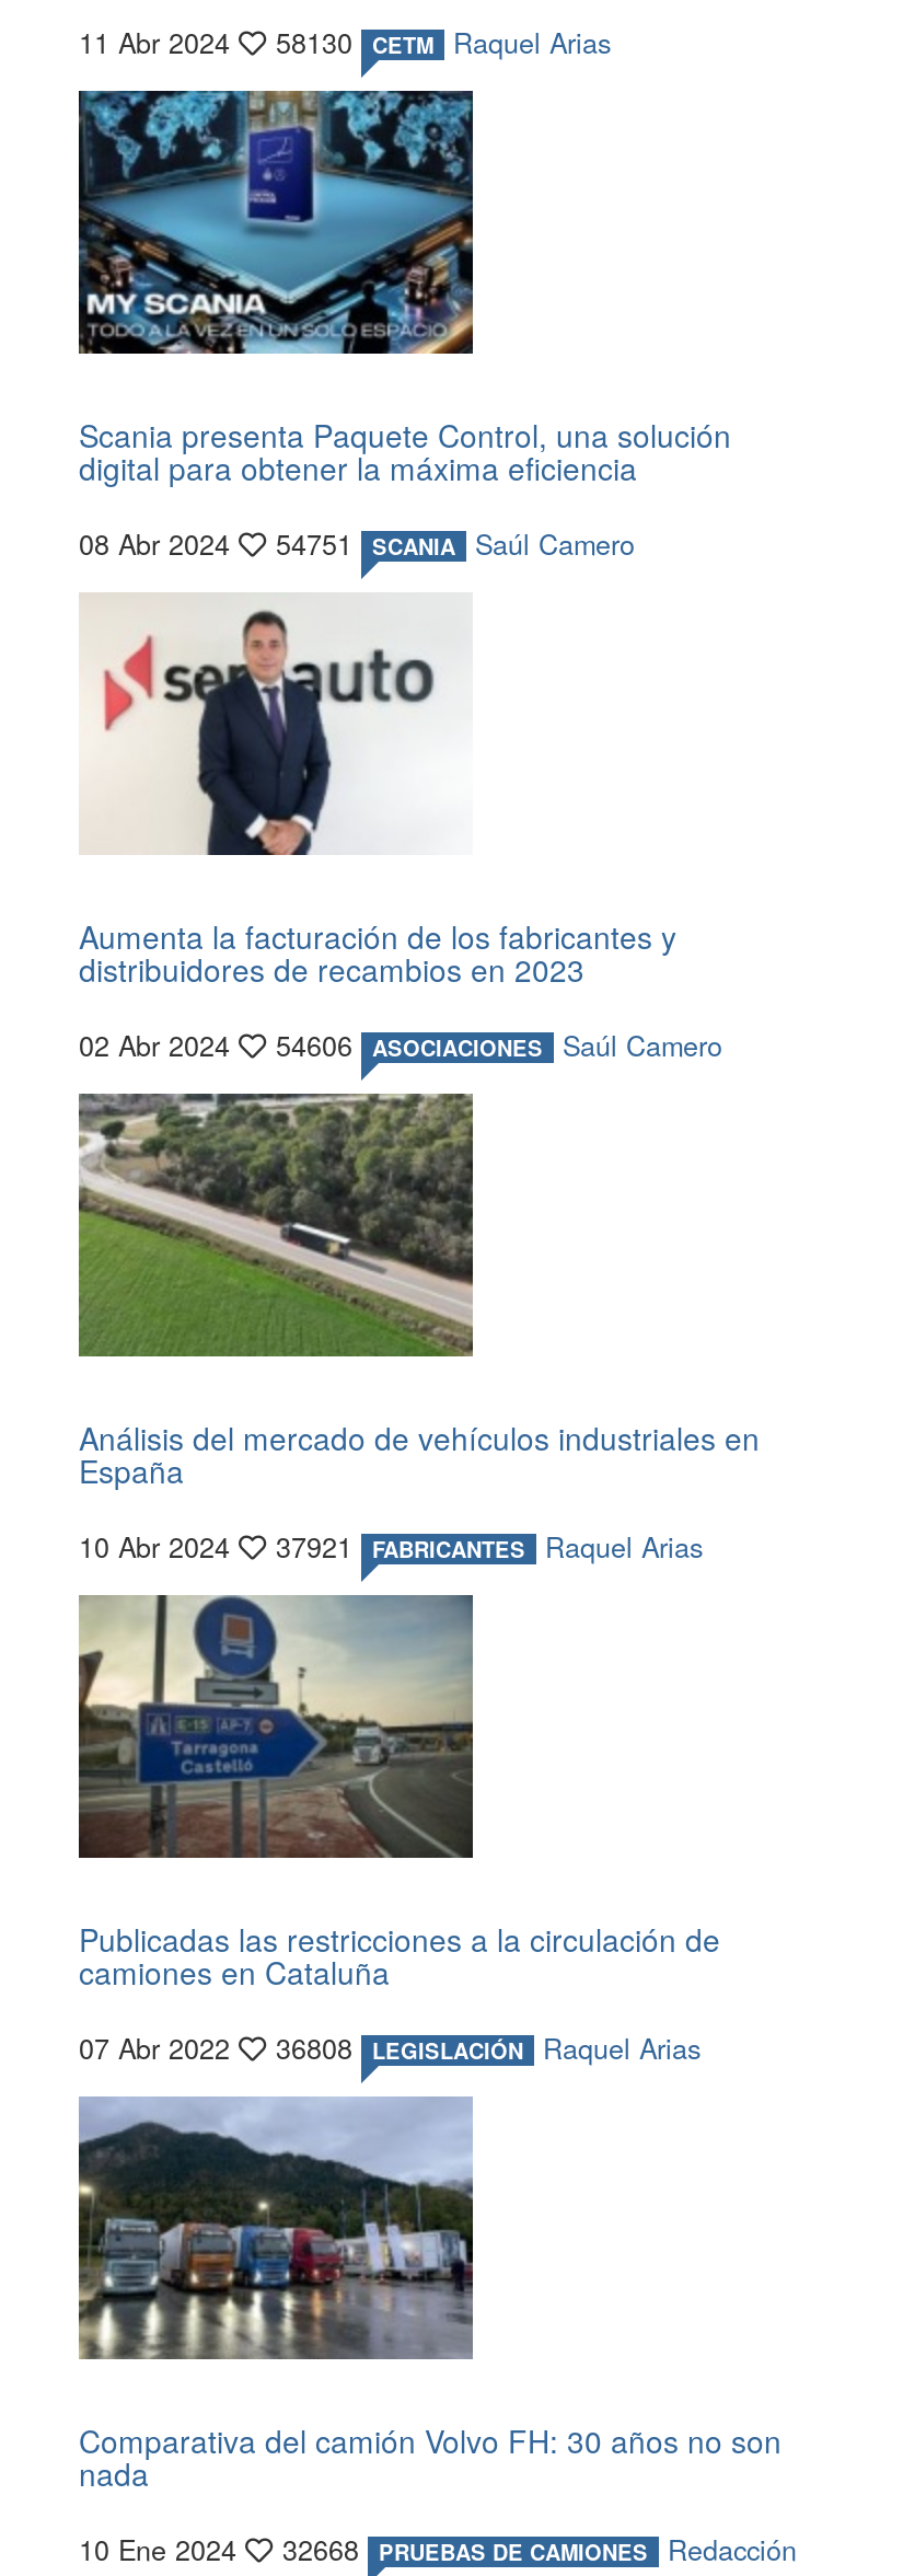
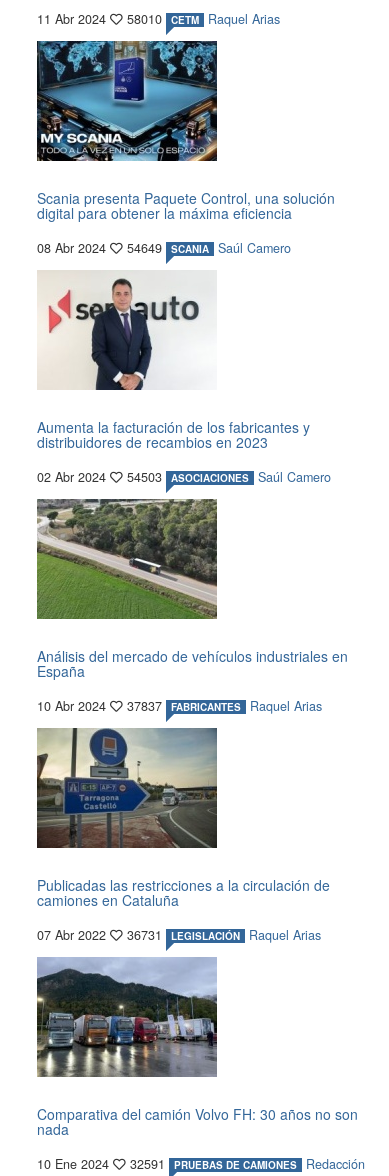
- 11 Abr 2024 58130 CETM Raquel Arias
+ 11 Abr 2024 58010 CETM Raquel Arias

- 08 Abr 2024 54751 SCANIA Saúl Camero
+ 08 Abr 2024 54649 SCANIA Saúl Camero

- 02 Abr 2024 54606 ASOCIACIONES Saúl Camero
+ 02 Abr 2024 54503 ASOCIACIONES Saúl Camero

- 10 Abr 2024 37921 FABRICANTES Raquel Arias
+ 10 Abr 2024 37837 FABRICANTES Raquel Arias

- 07 Abr 2022 36808 LEGISLACIÓN Raquel Arias
+ 07 Abr 2022 36731 LEGISLACIÓN Raquel Arias

- 10 Ene 2024 32668 PRUEBAS DE CAMIONES Redacción
+ 10 Ene 2024 32591 PRUEBAS DE CAMIONES Redacción
